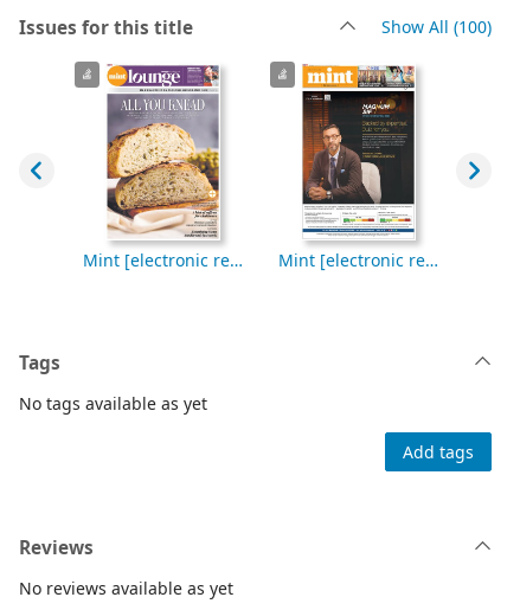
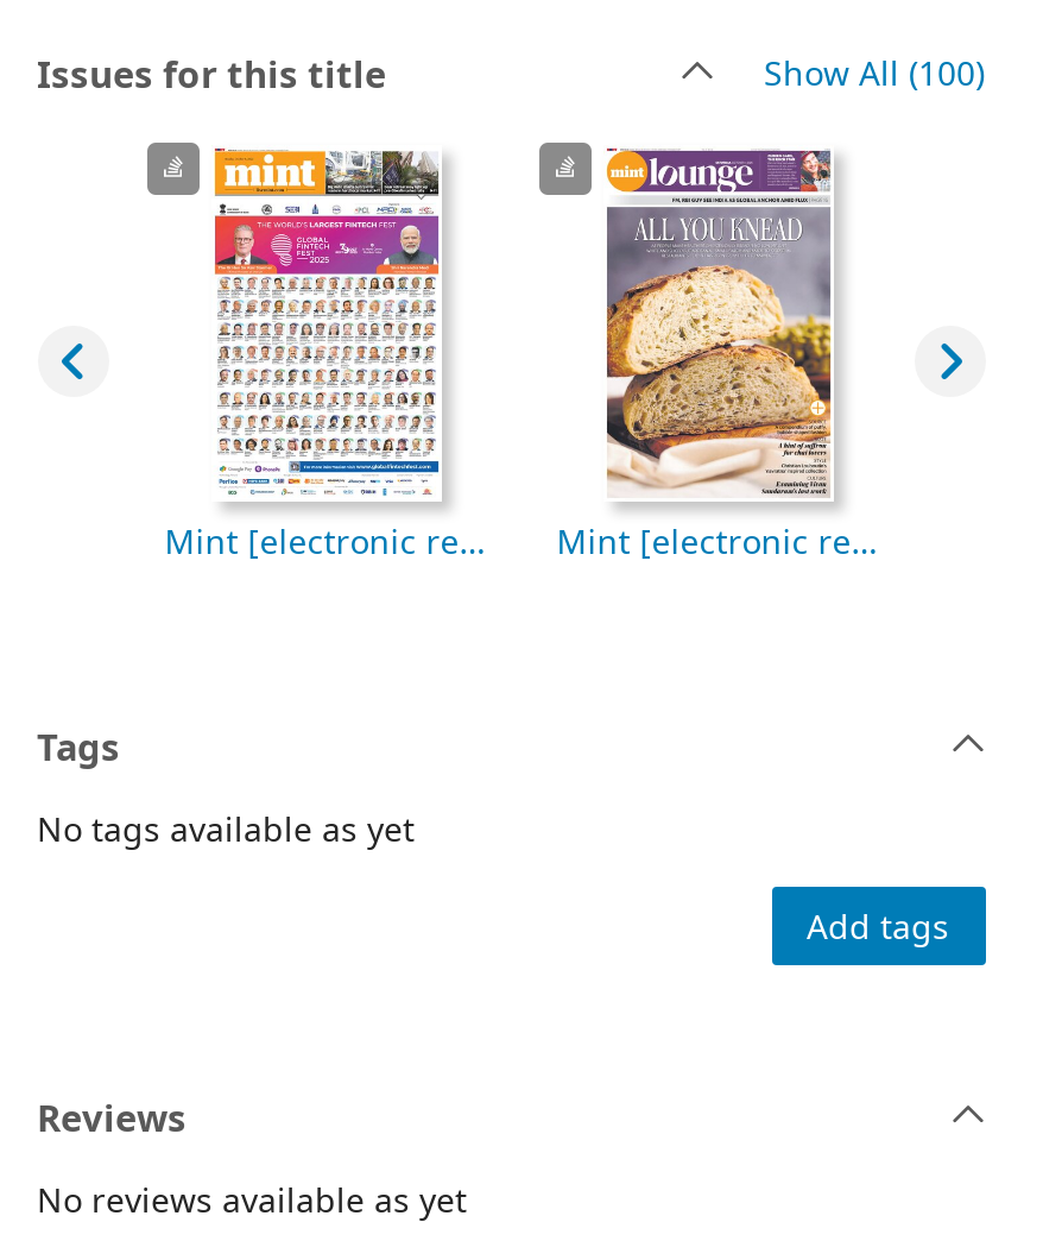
- [image]
+ [image]

- [image]
+ [image]
